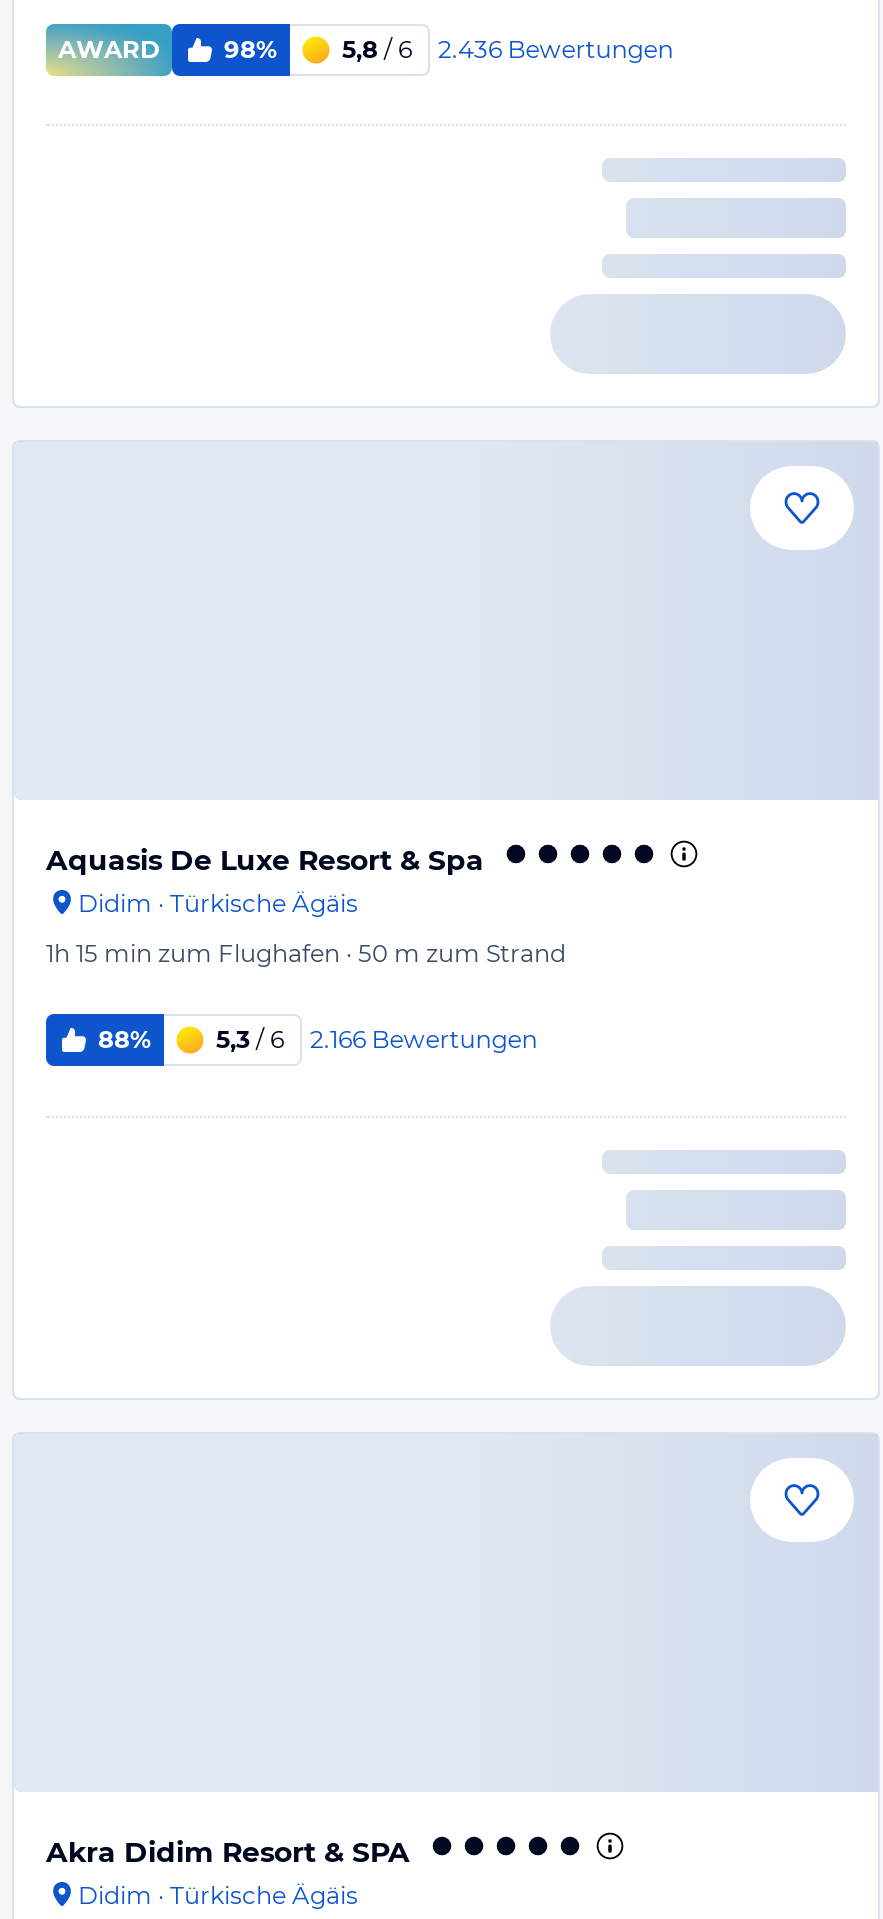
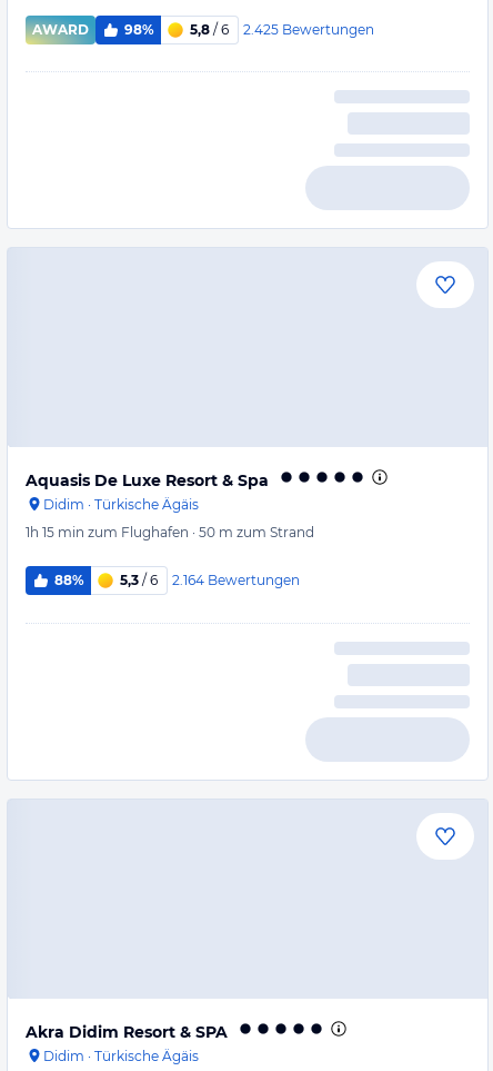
- 5,8 / 6 2.436 Bewertungen
+ 5,8 / 6 2.425 Bewertungen

- 5,3 / 6 2.166 Bewertungen
+ 5,3 / 6 2.164 Bewertungen
